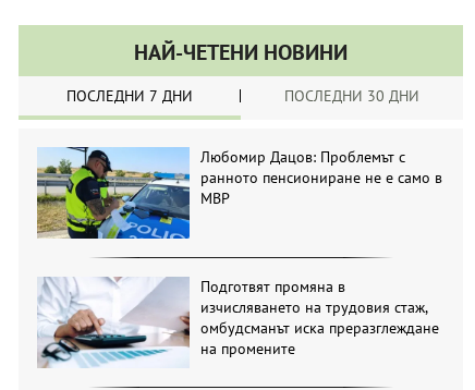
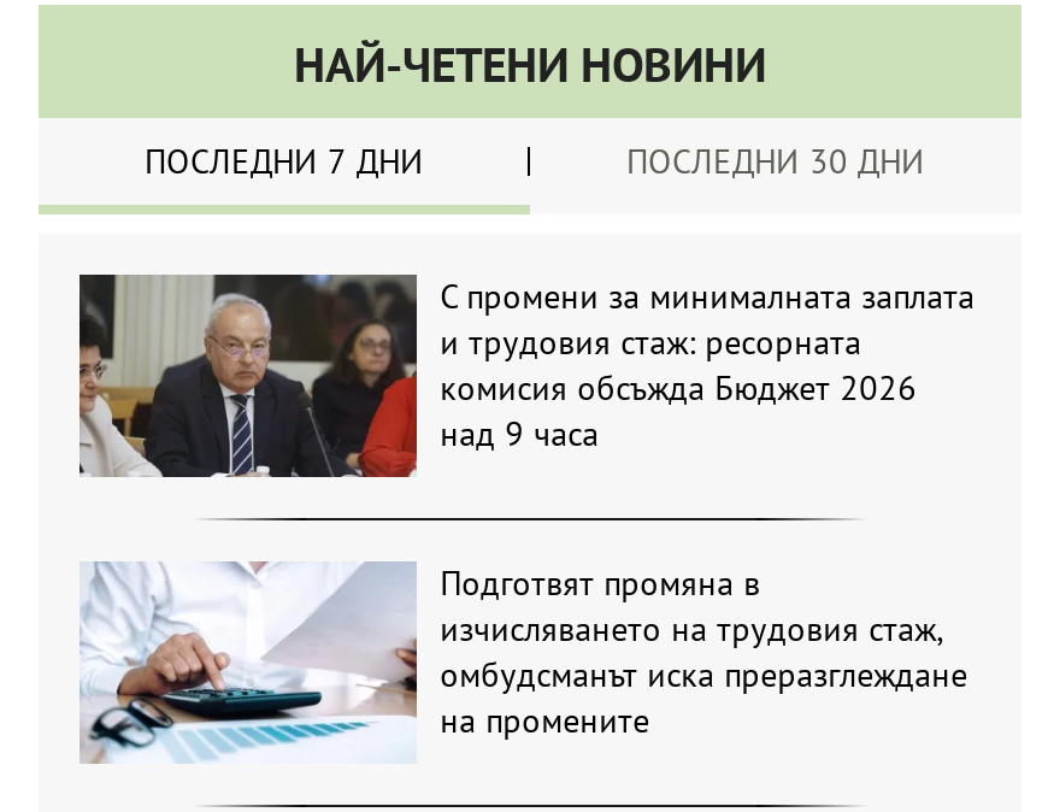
- [image]
- Любомир Дацов: Проблемът с
- ранното пенсиониране не е само в
- МВР
+ [image]
+ С промени за минималната заплата
+ и трудовия стаж: ресорната
+ комисия обсъжда Бюджет 2026
+ над 9 часа
